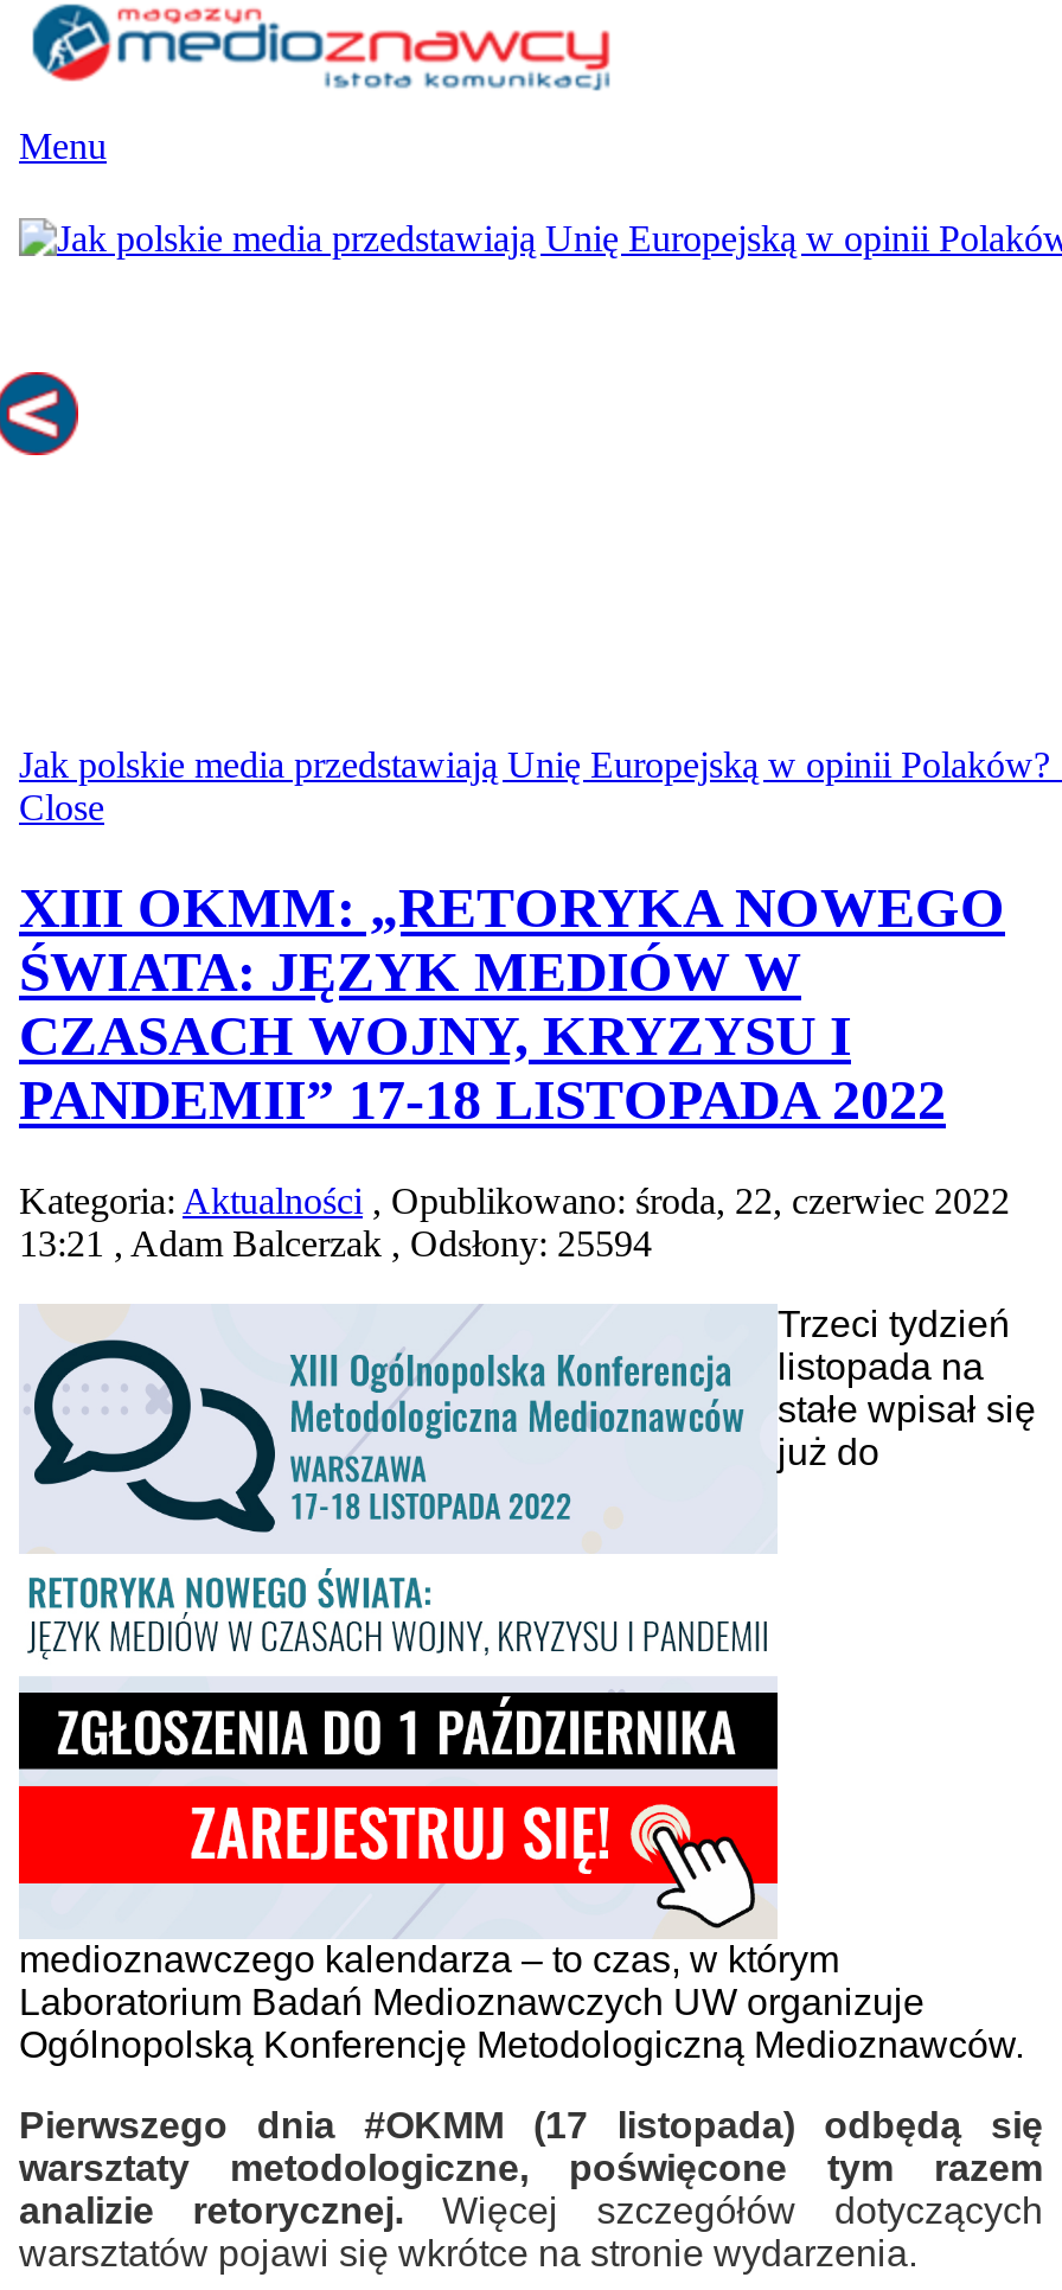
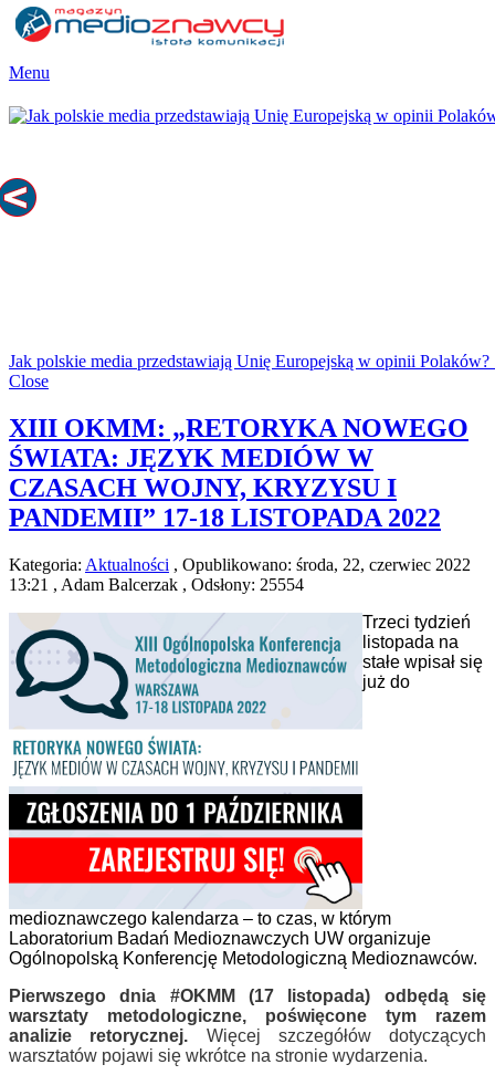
- 13:21 , Adam Balcerzak , Odsłony: 25594
+ 13:21 , Adam Balcerzak , Odsłony: 25554
